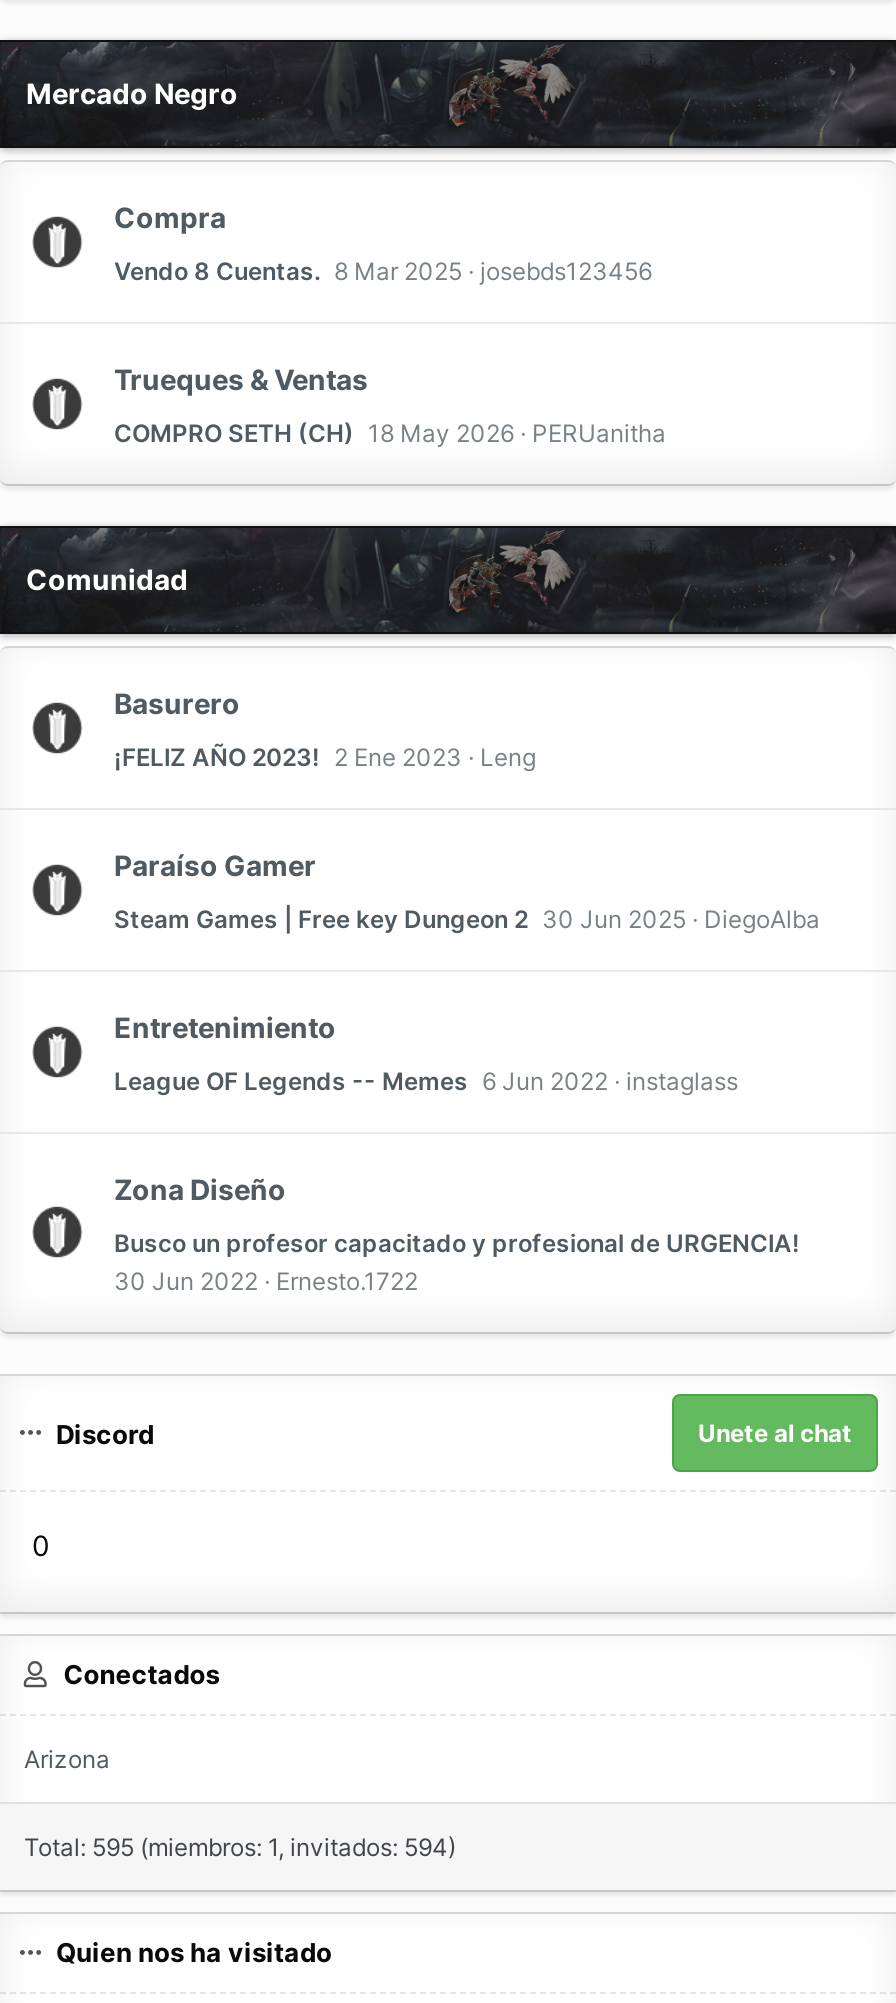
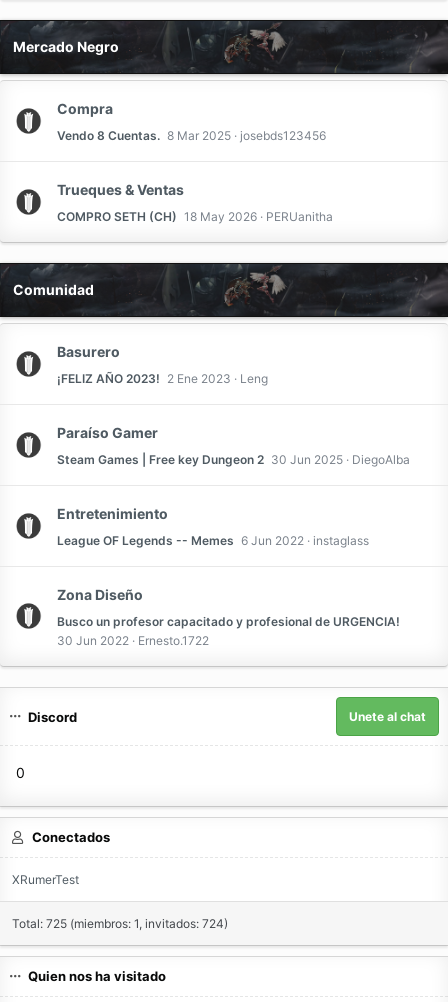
- Arizona
+ XRumerTest

- Total: 595 (miembros: 1, invitados: 594)
+ Total: 725 (miembros: 1, invitados: 724)
